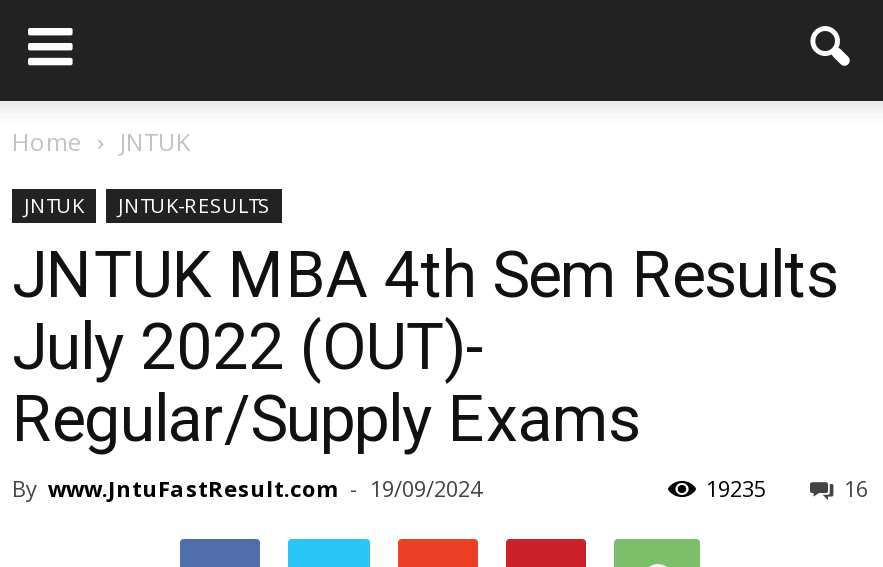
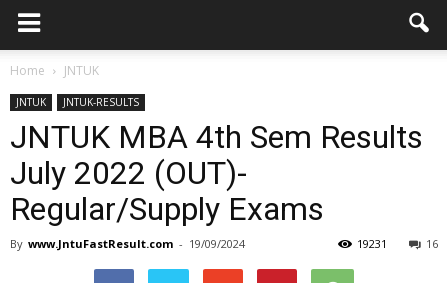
- 19235
+ 19231
